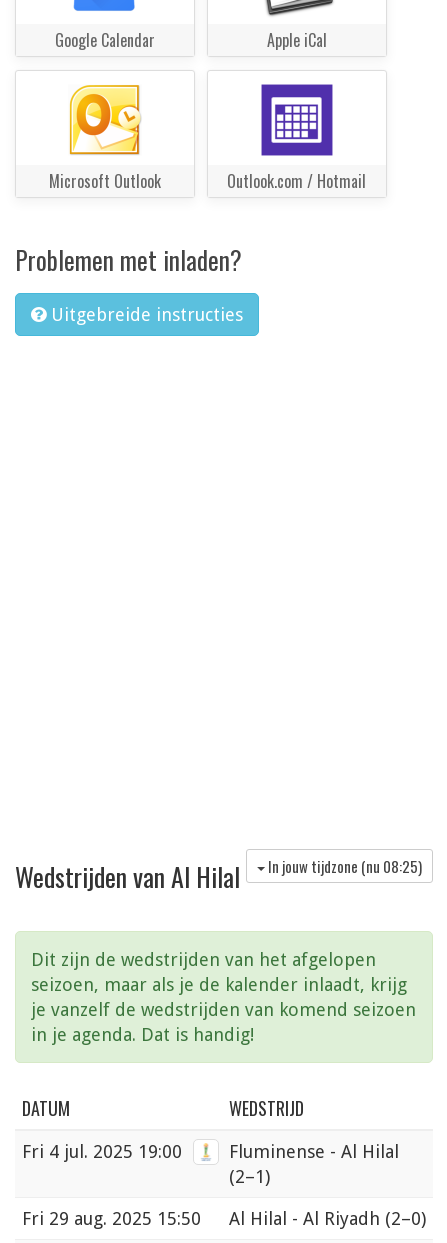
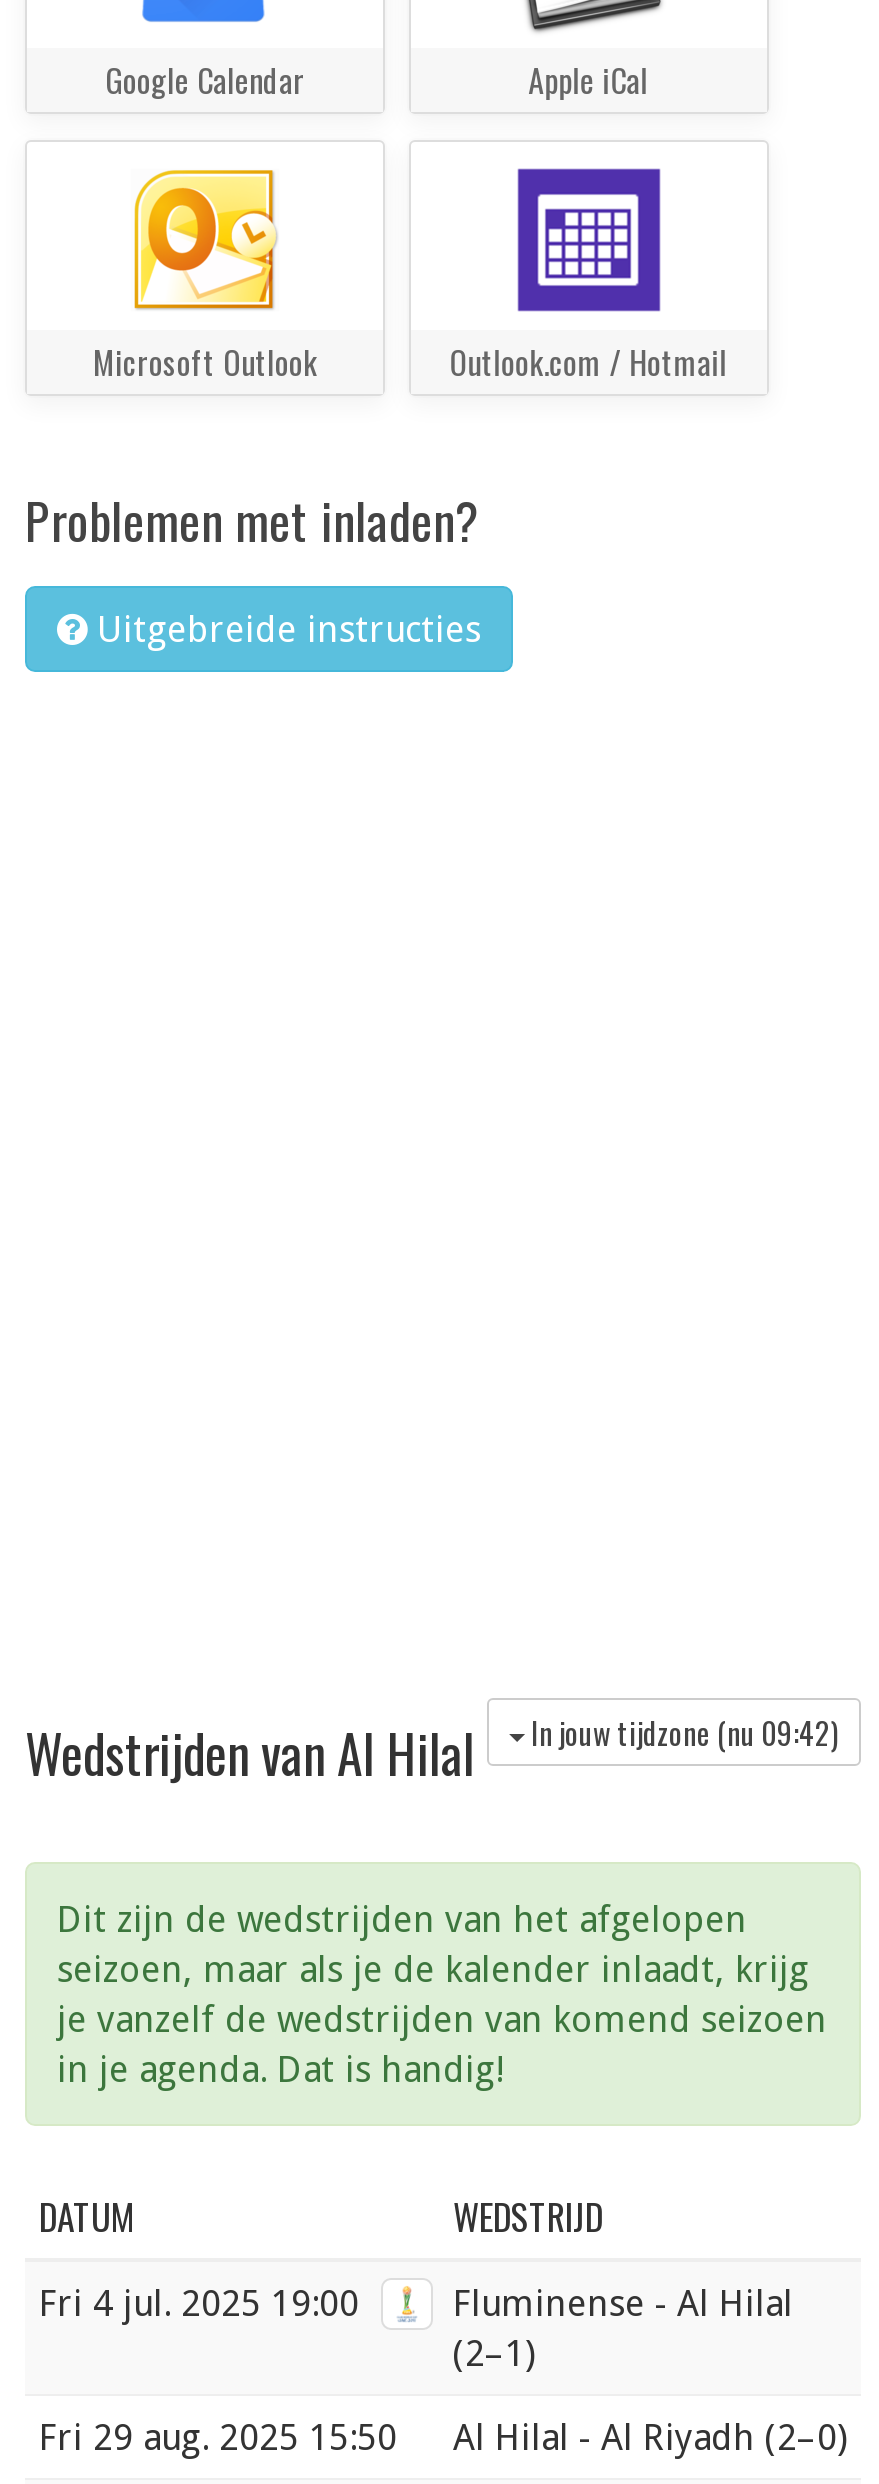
- In jouw tijdzone (nu 08:25)
+ In jouw tijdzone (nu 09:42)
